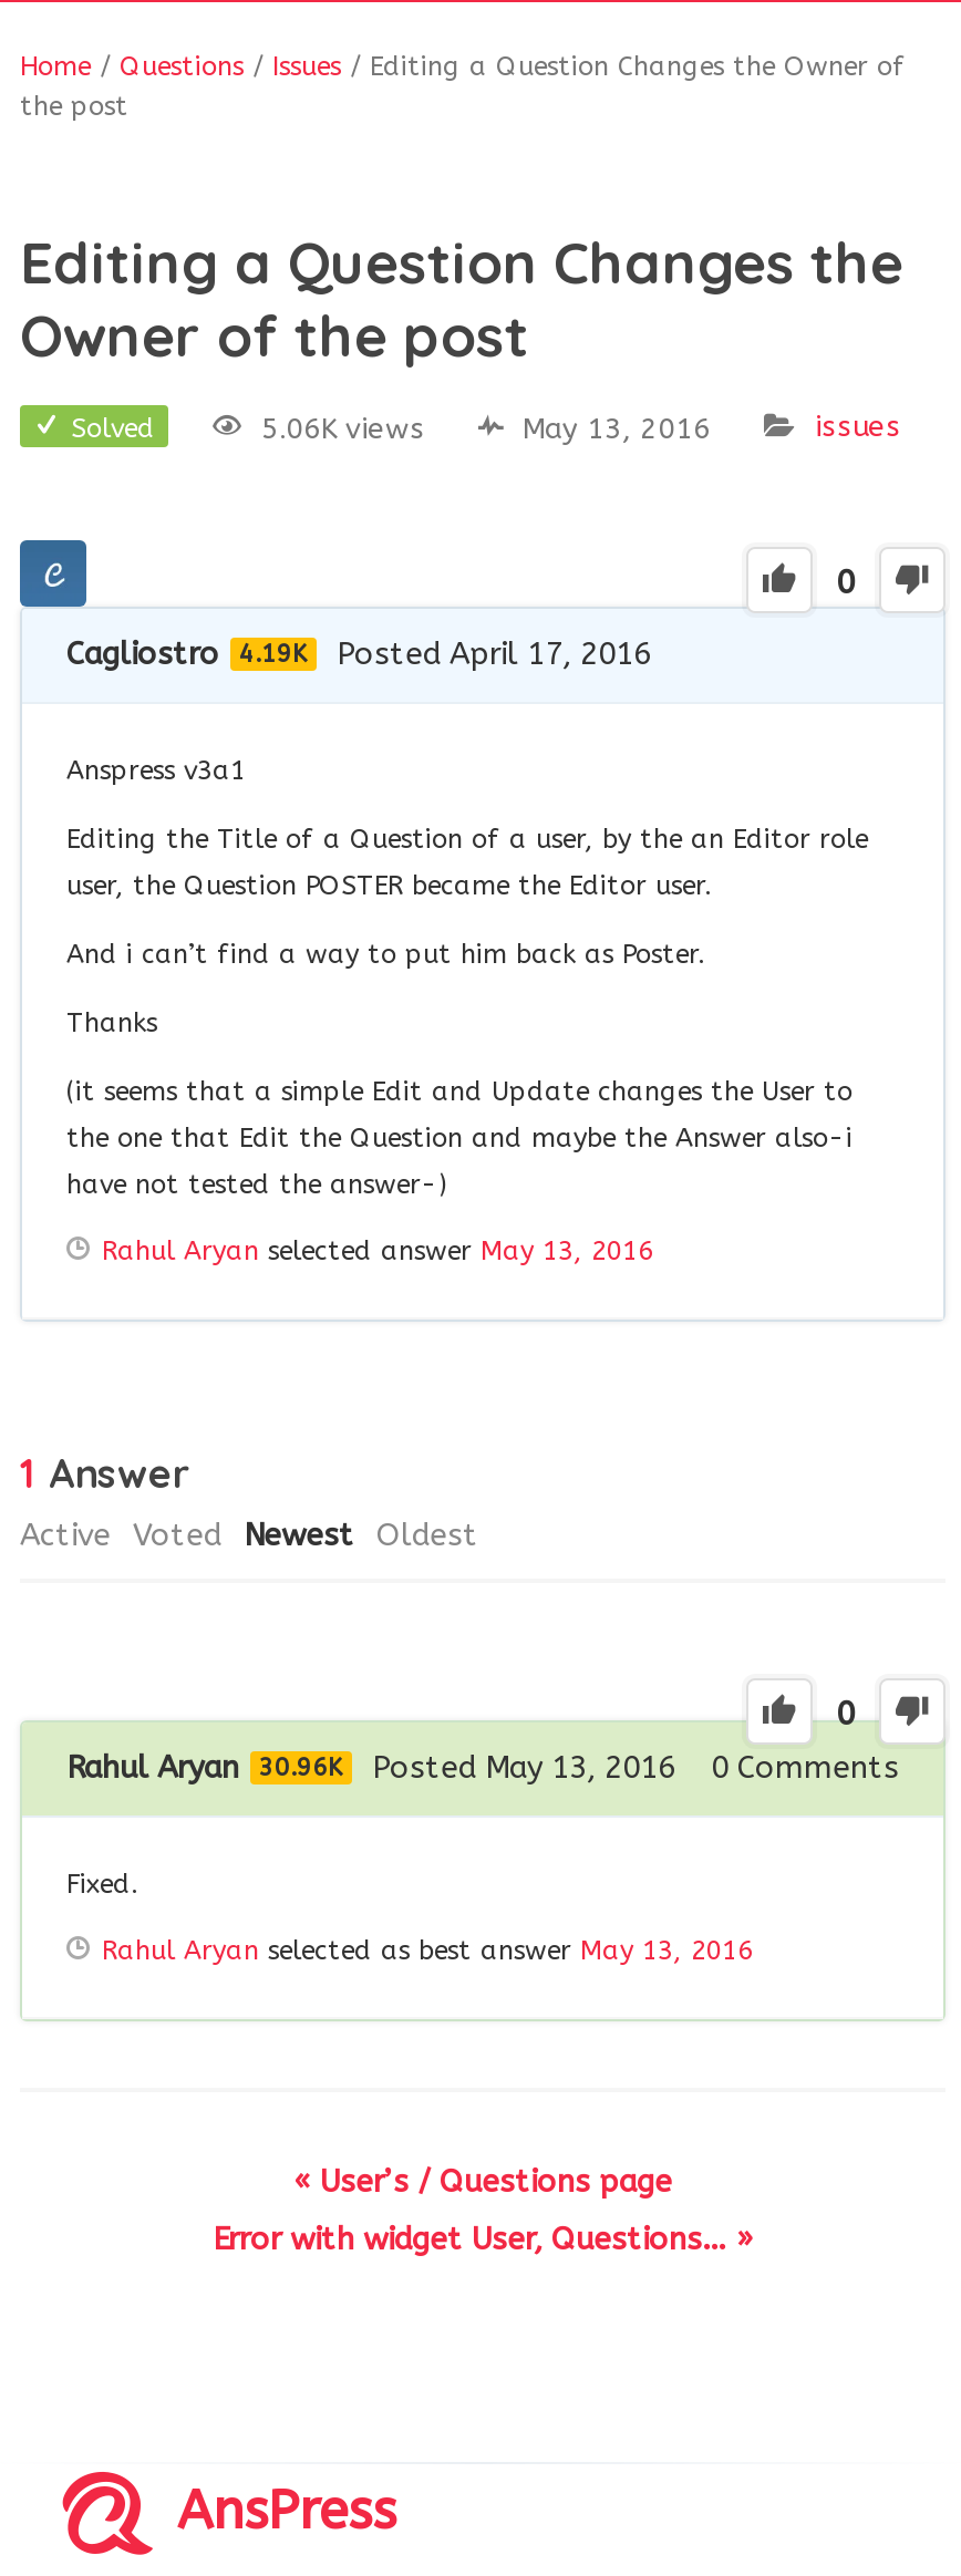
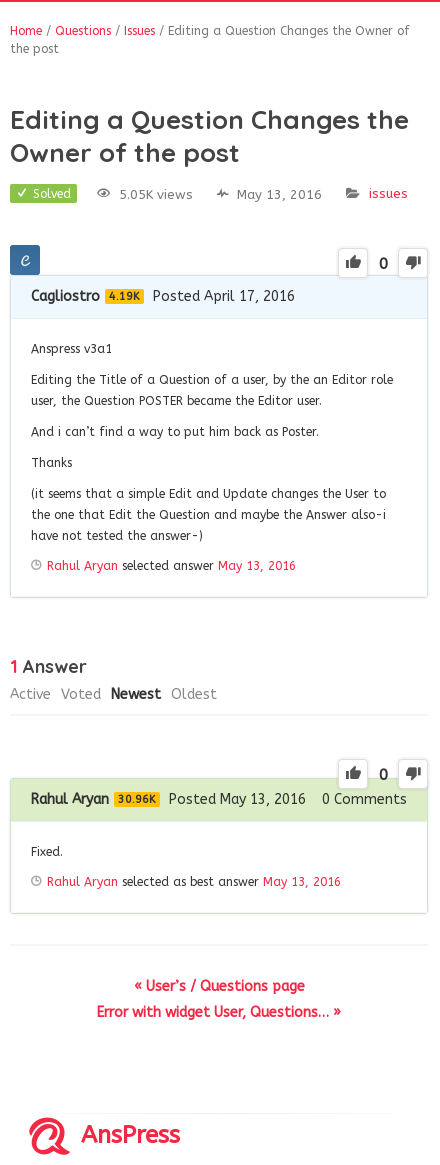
- 5.06K views
+ 5.05K views
